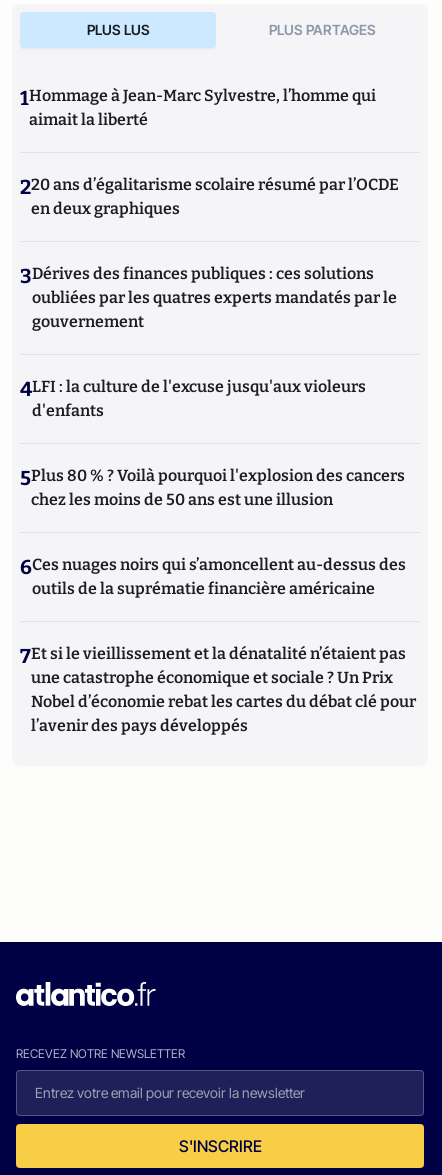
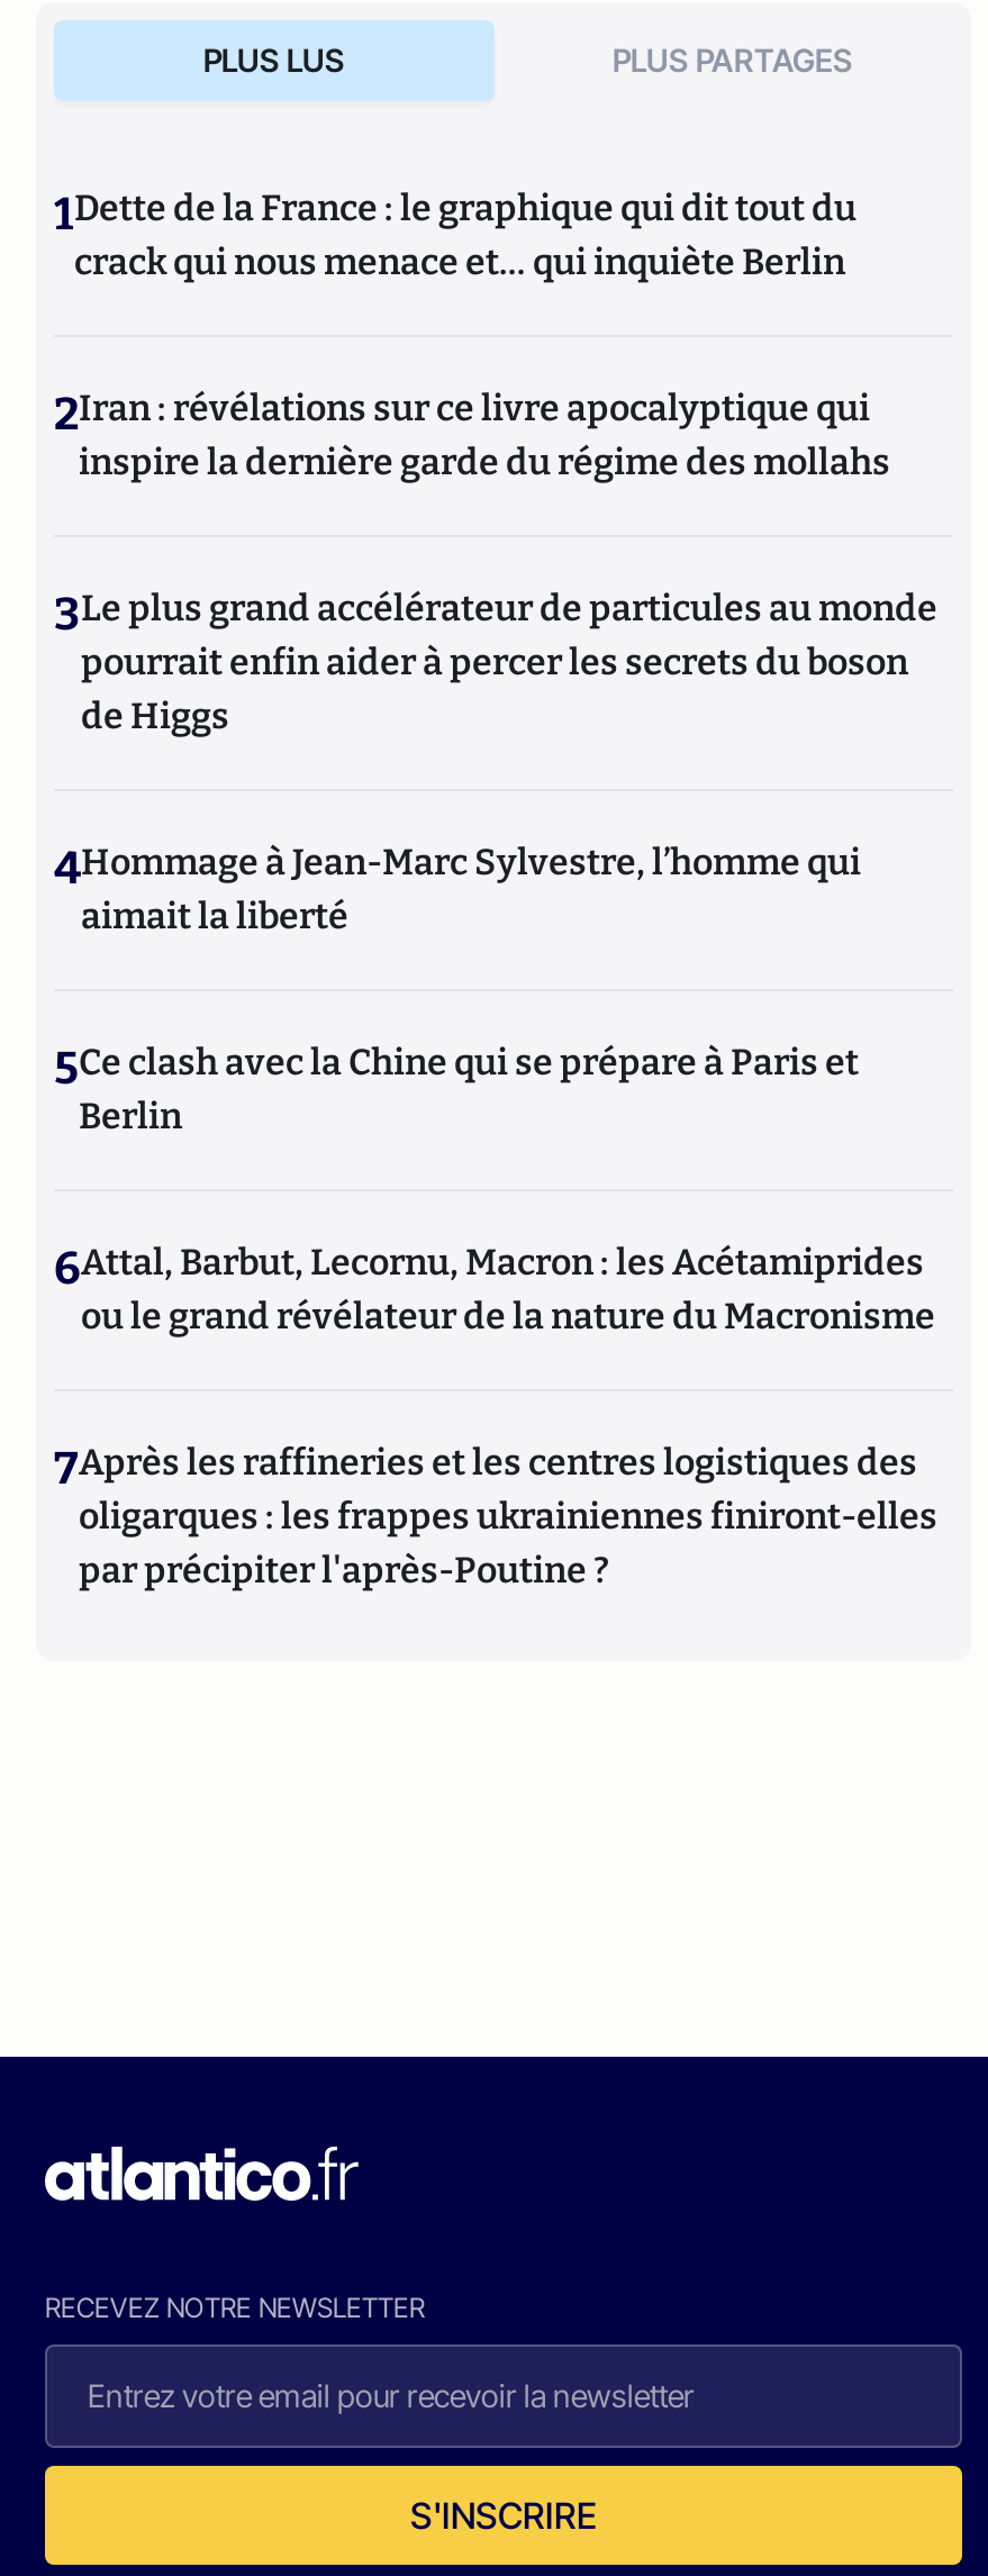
- 1Hommage à Jean-Marc Sylvestre, l’homme qui
+ 1Dette de la France : le graphique qui dit tout du
+ crack qui nous menace et… qui inquiète Berlin
+ 2Iran : révélations sur ce livre apocalyptique qui
+ inspire la dernière garde du régime des mollahs
+ 3Le plus grand accélérateur de particules au monde
+ pourrait enfin aider à percer les secrets du boson
+ de Higgs
+ 4Hommage à Jean-Marc Sylvestre, l’homme qui

moved down: aimait la liberté

- 220 ans d’égalitarisme scolaire résumé par l’OCDE
- en deux graphiques
- 3Dérives des finances publiques : ces solutions
- oubliées par les quatres experts mandatés par le
- gouvernement
- 4LFI : la culture de l'excuse jusqu'aux violeurs
- d'enfants
- 5Plus 80 % ? Voilà pourquoi l'explosion des cancers
- chez les moins de 50 ans est une illusion
- 6Ces nuages noirs qui s’amoncellent au-dessus des
- outils de la suprématie financière américaine
- 7Et si le vieillissement et la dénatalité n’étaient pas
- une catastrophe économique et sociale ? Un Prix
- Nobel d’économie rebat les cartes du débat clé pour
- l’avenir des pays développés
+ 5Ce clash avec la Chine qui se prépare à Paris et
+ Berlin
+ 6Attal, Barbut, Lecornu, Macron : les Acétamiprides
+ ou le grand révélateur de la nature du Macronisme
+ 7Après les raffineries et les centres logistiques des
+ oligarques : les frappes ukrainiennes finiront-elles
+ par précipiter l'après-Poutine ?
